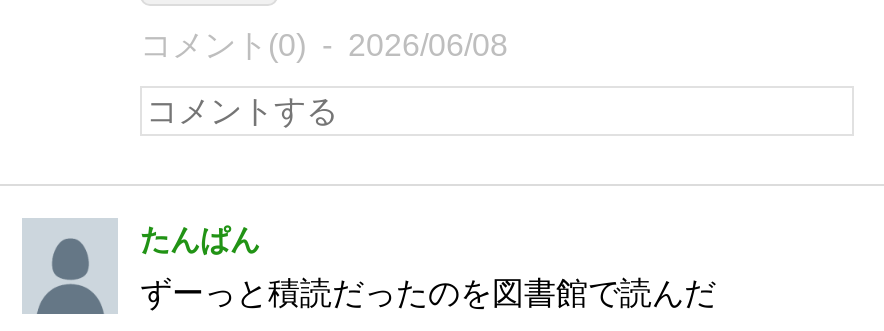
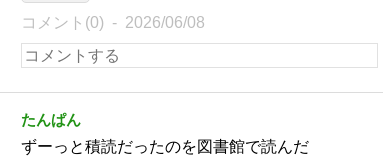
- [image]
